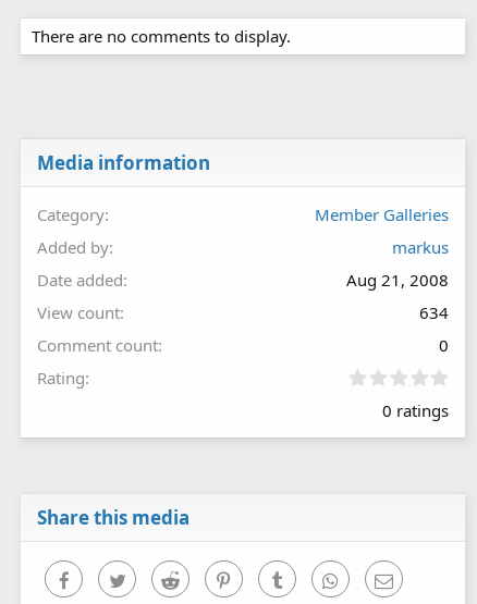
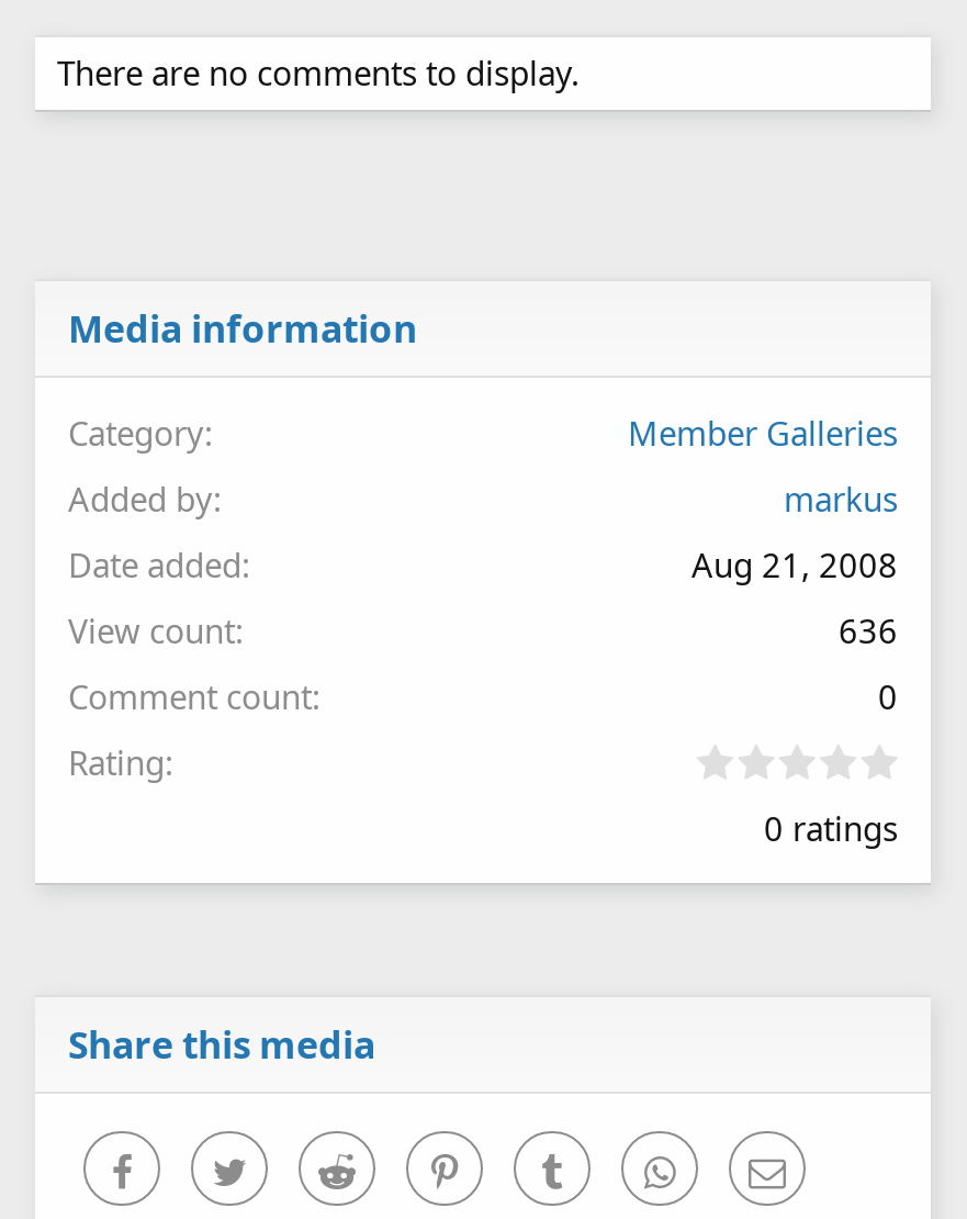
- 634
+ 636
